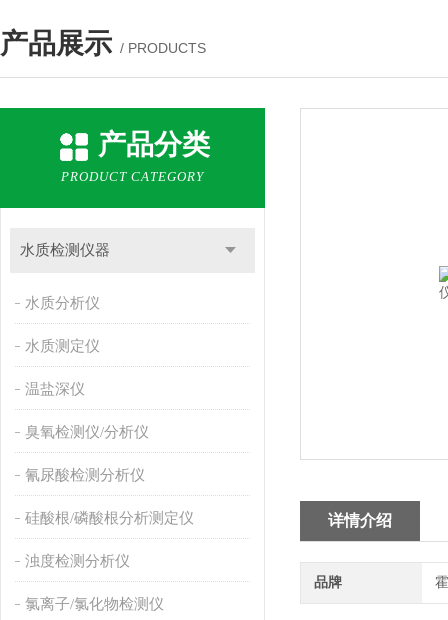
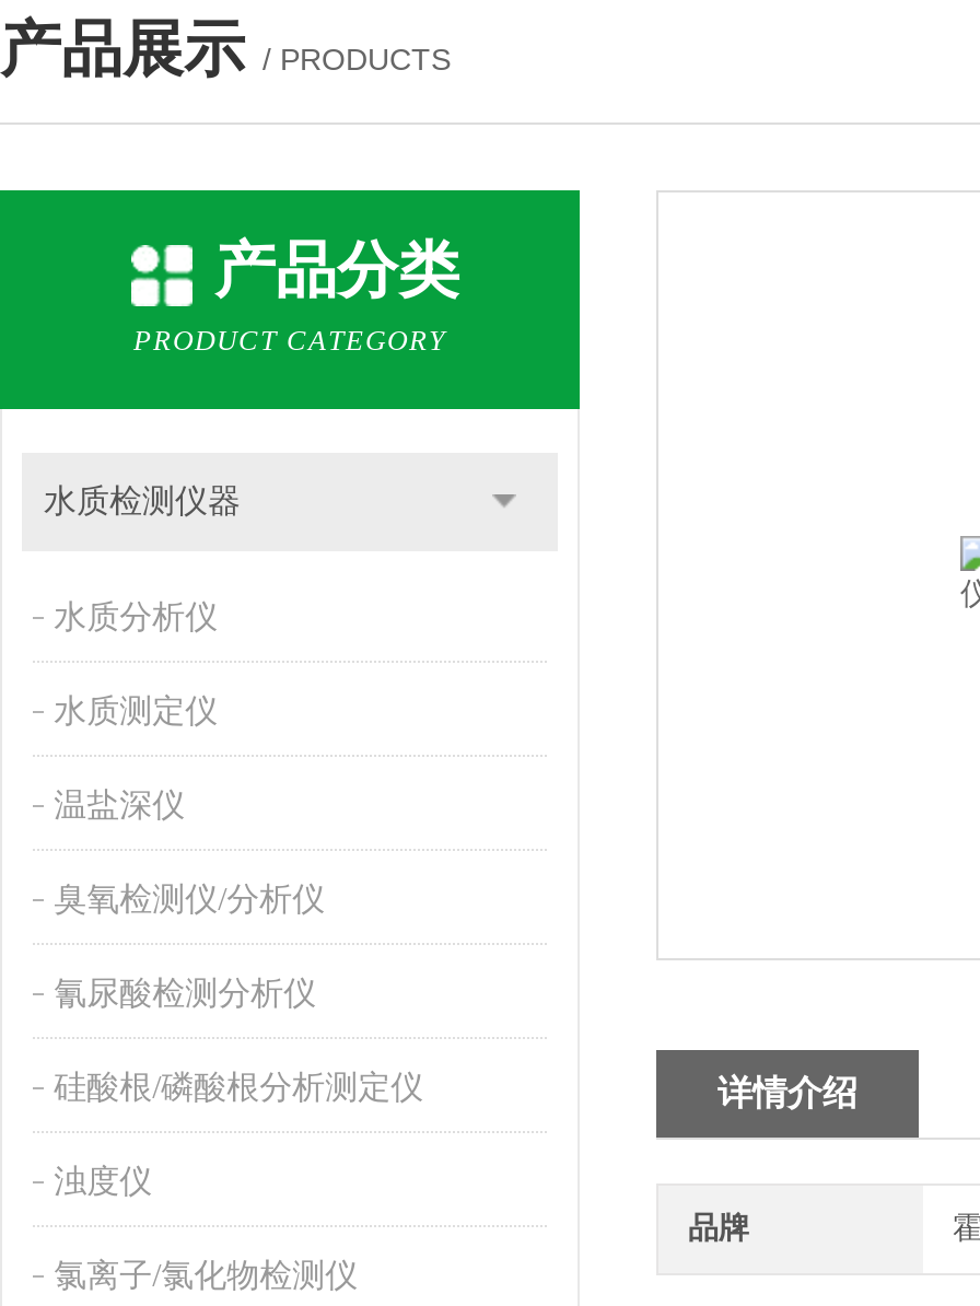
- 浊度检测分析仪
+ 浊度仪
